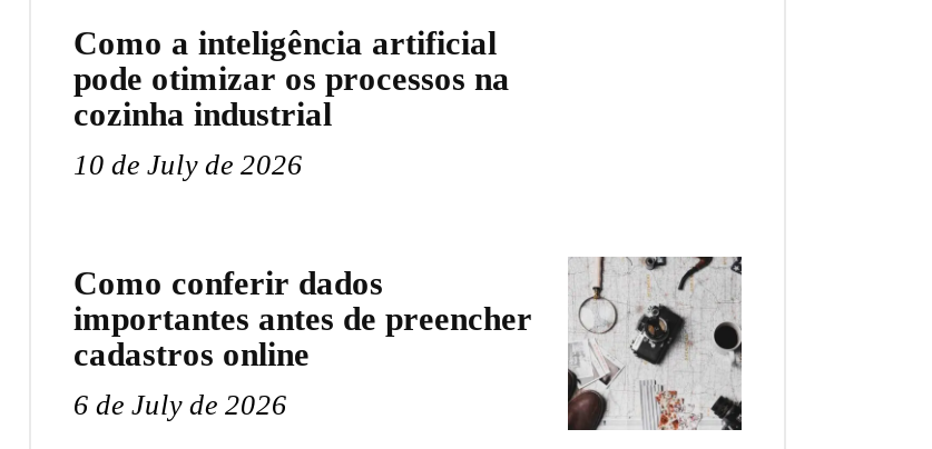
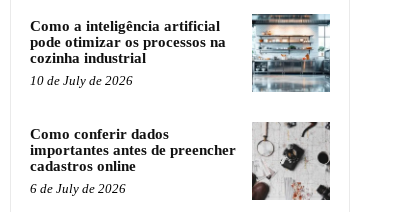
+ [image]
